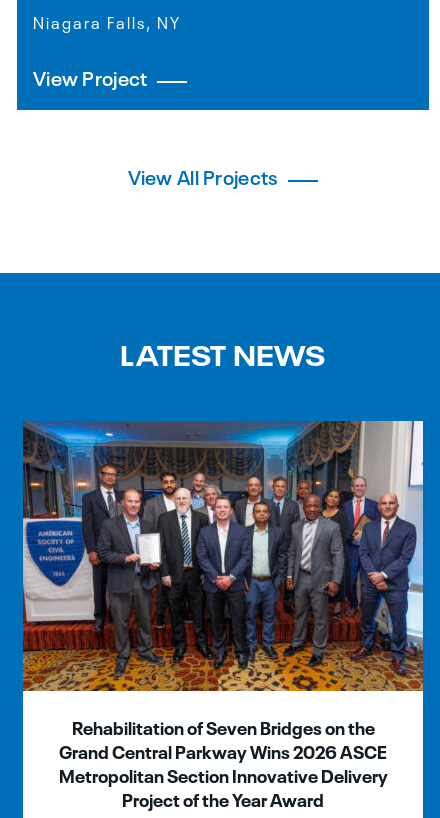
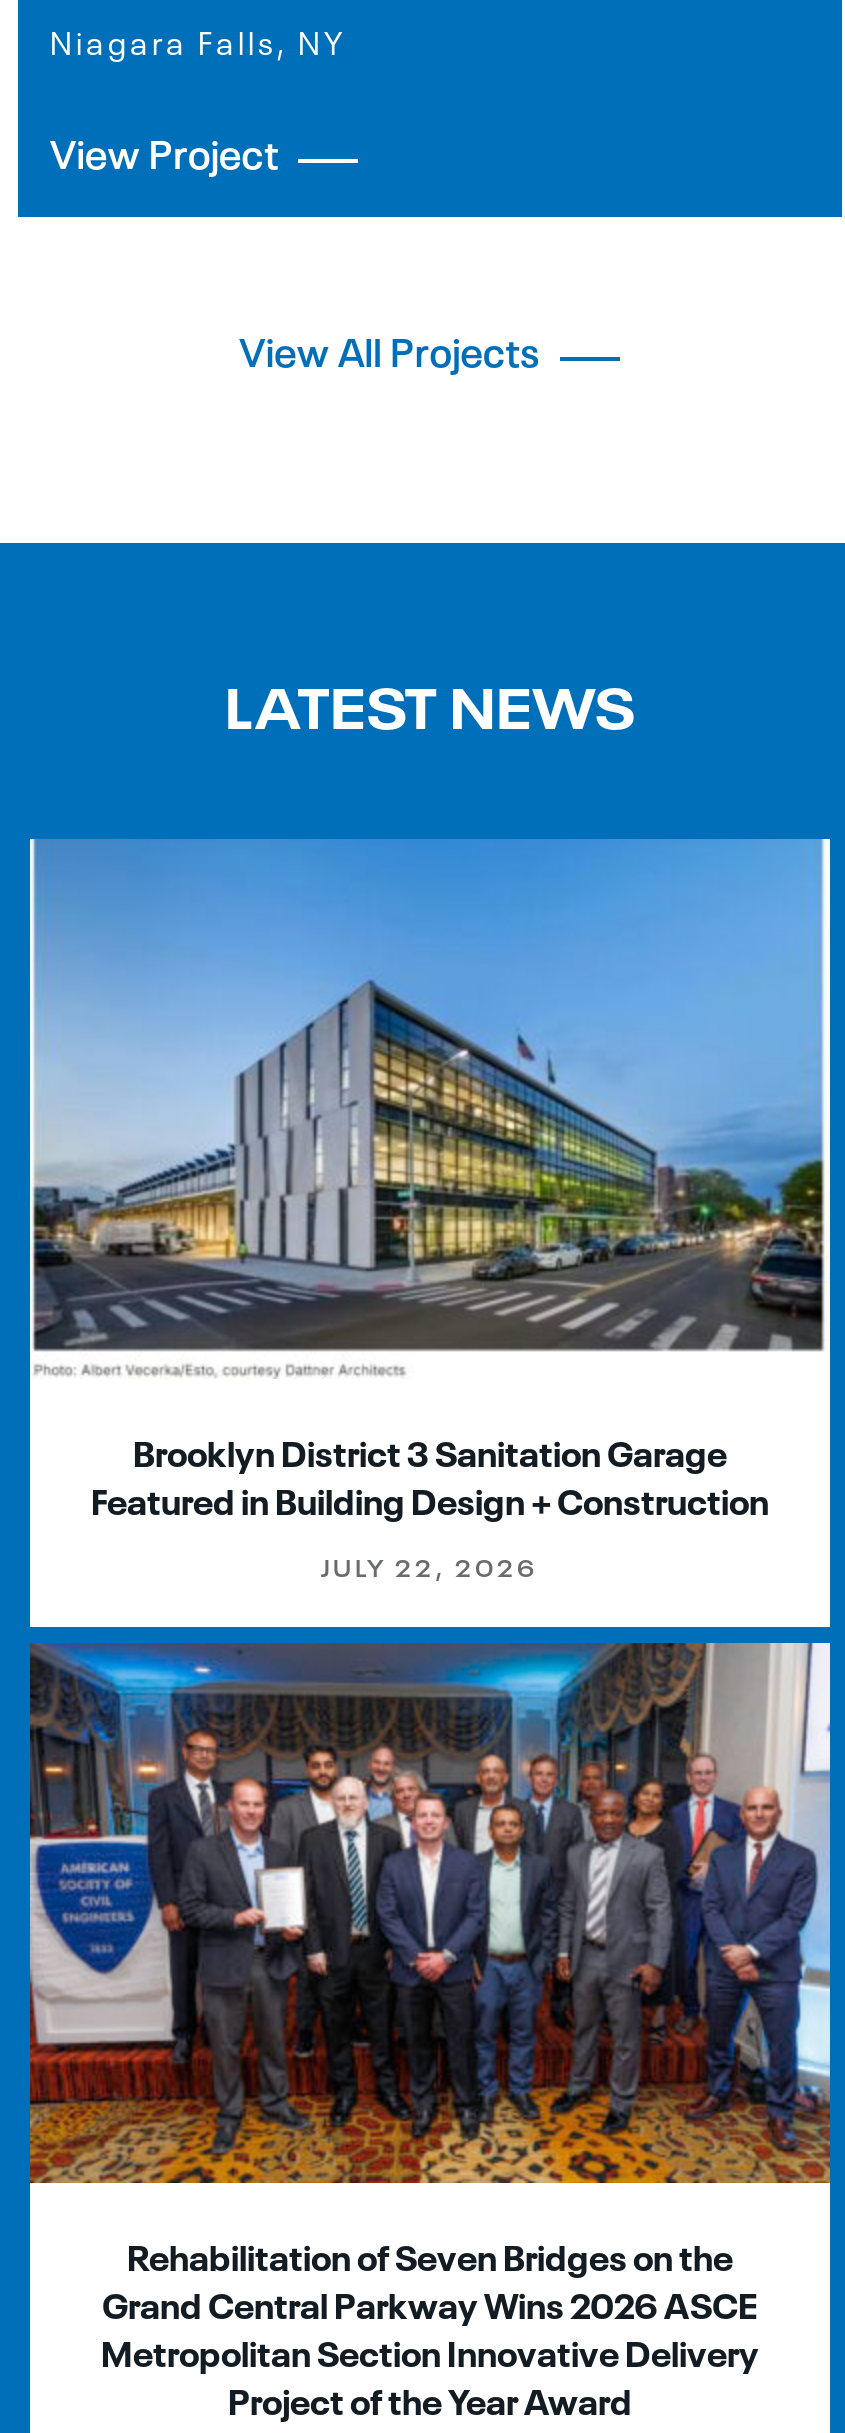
+ [image]
+ Brooklyn District 3 Sanitation Garage
+ Featured in Building Design + Construction
+ JULY 22, 2026
